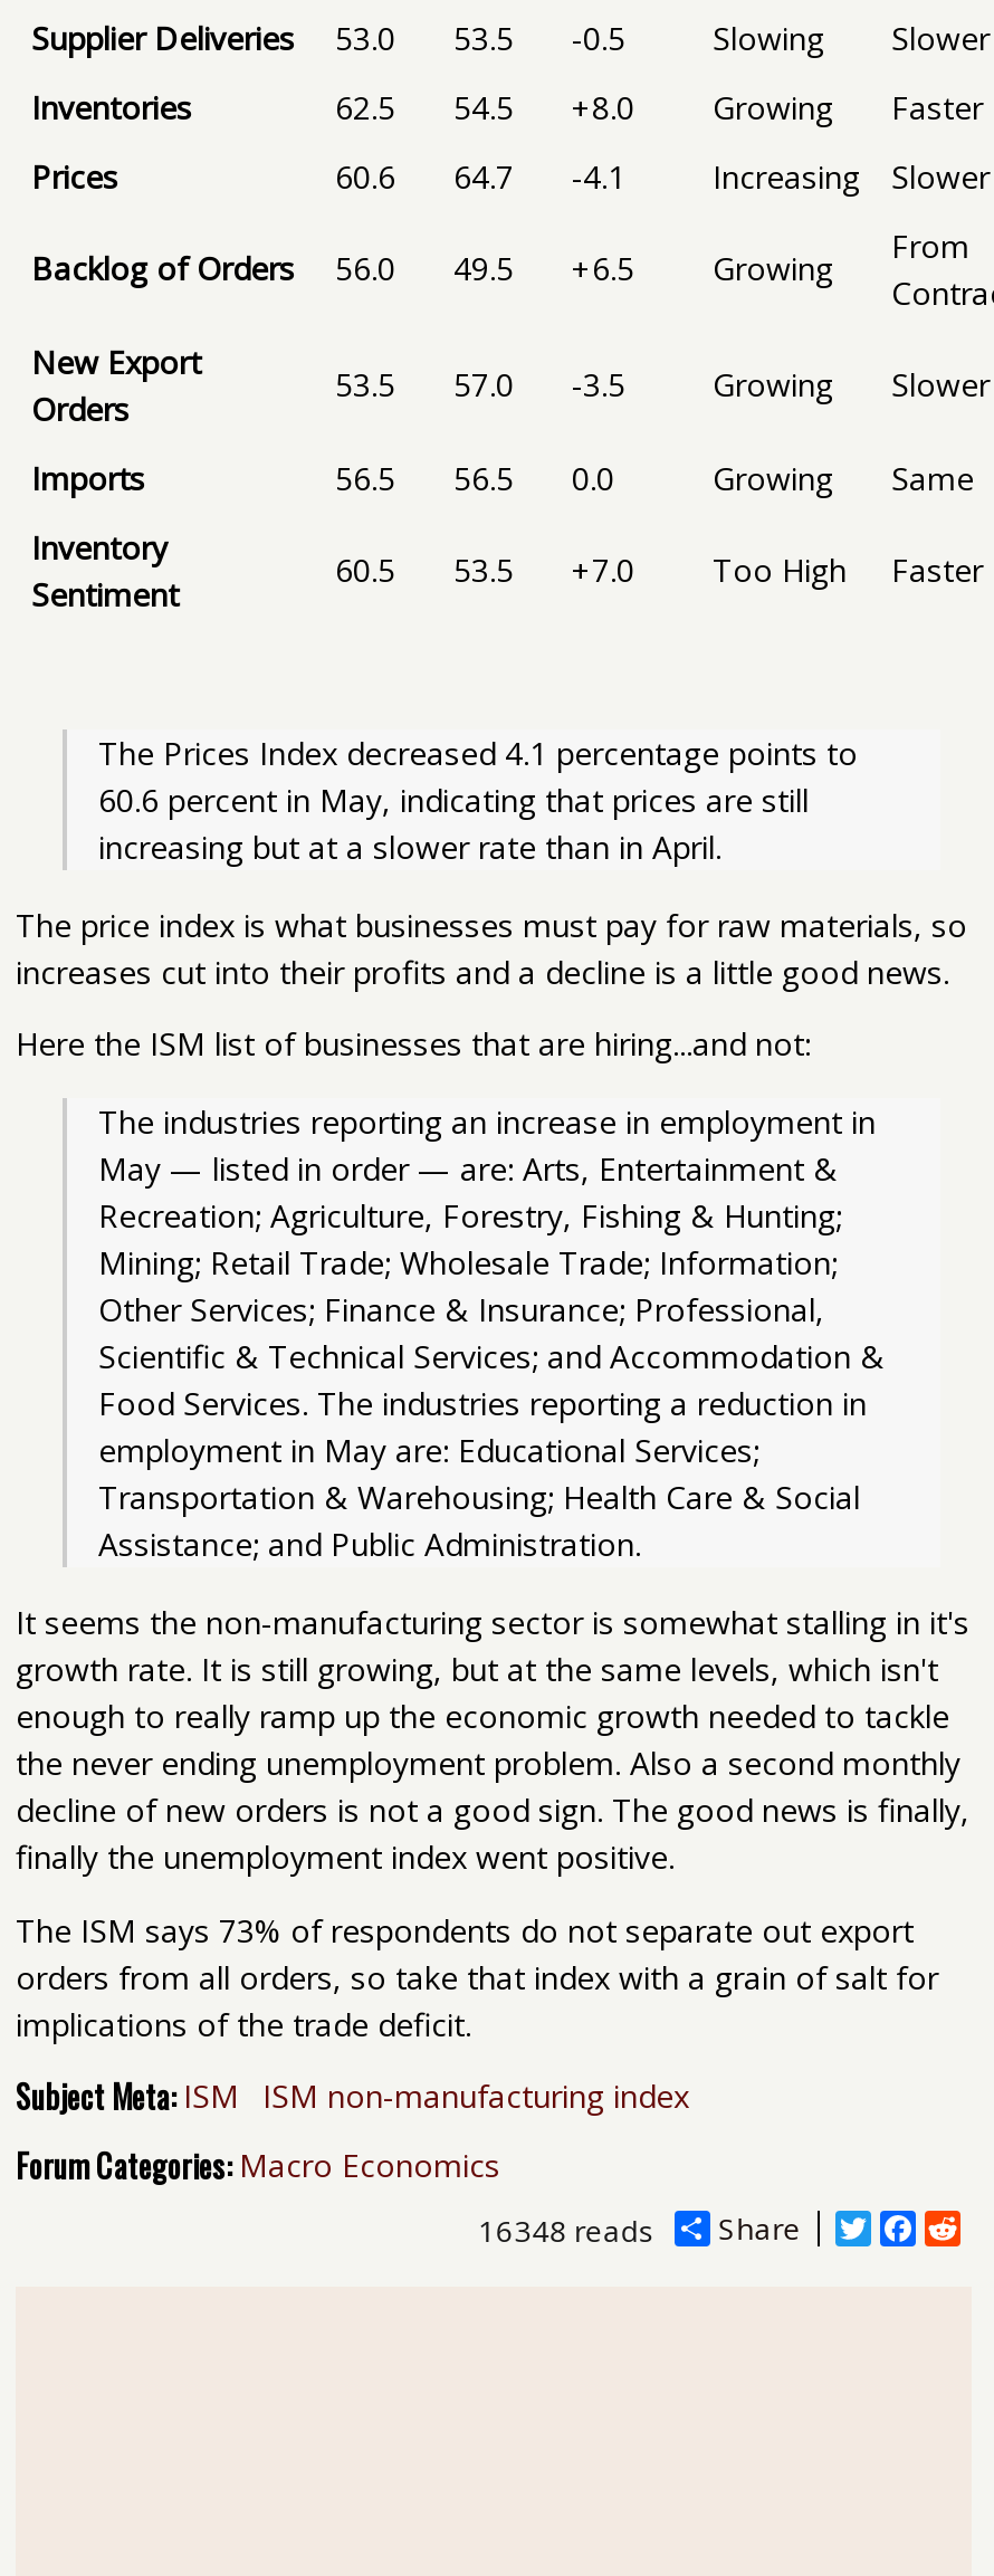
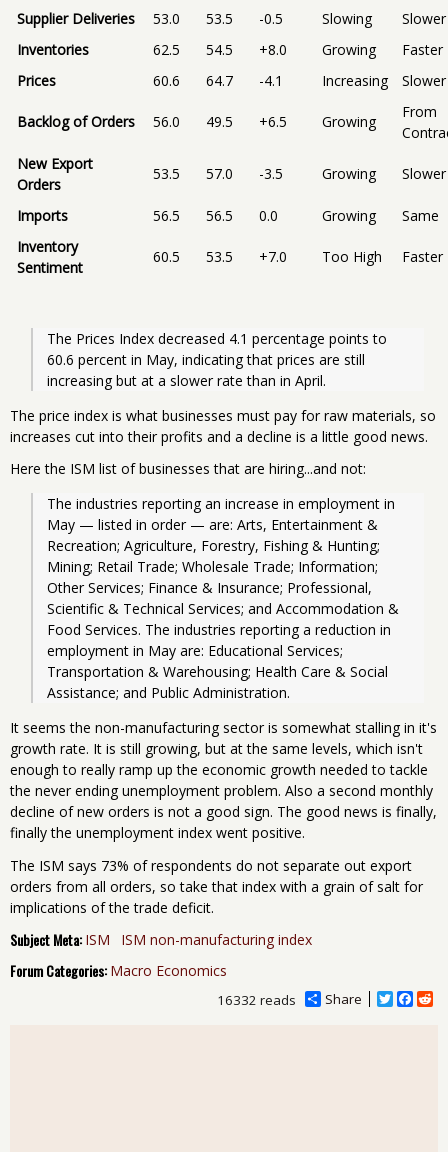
- 16348 reads
+ 16332 reads
